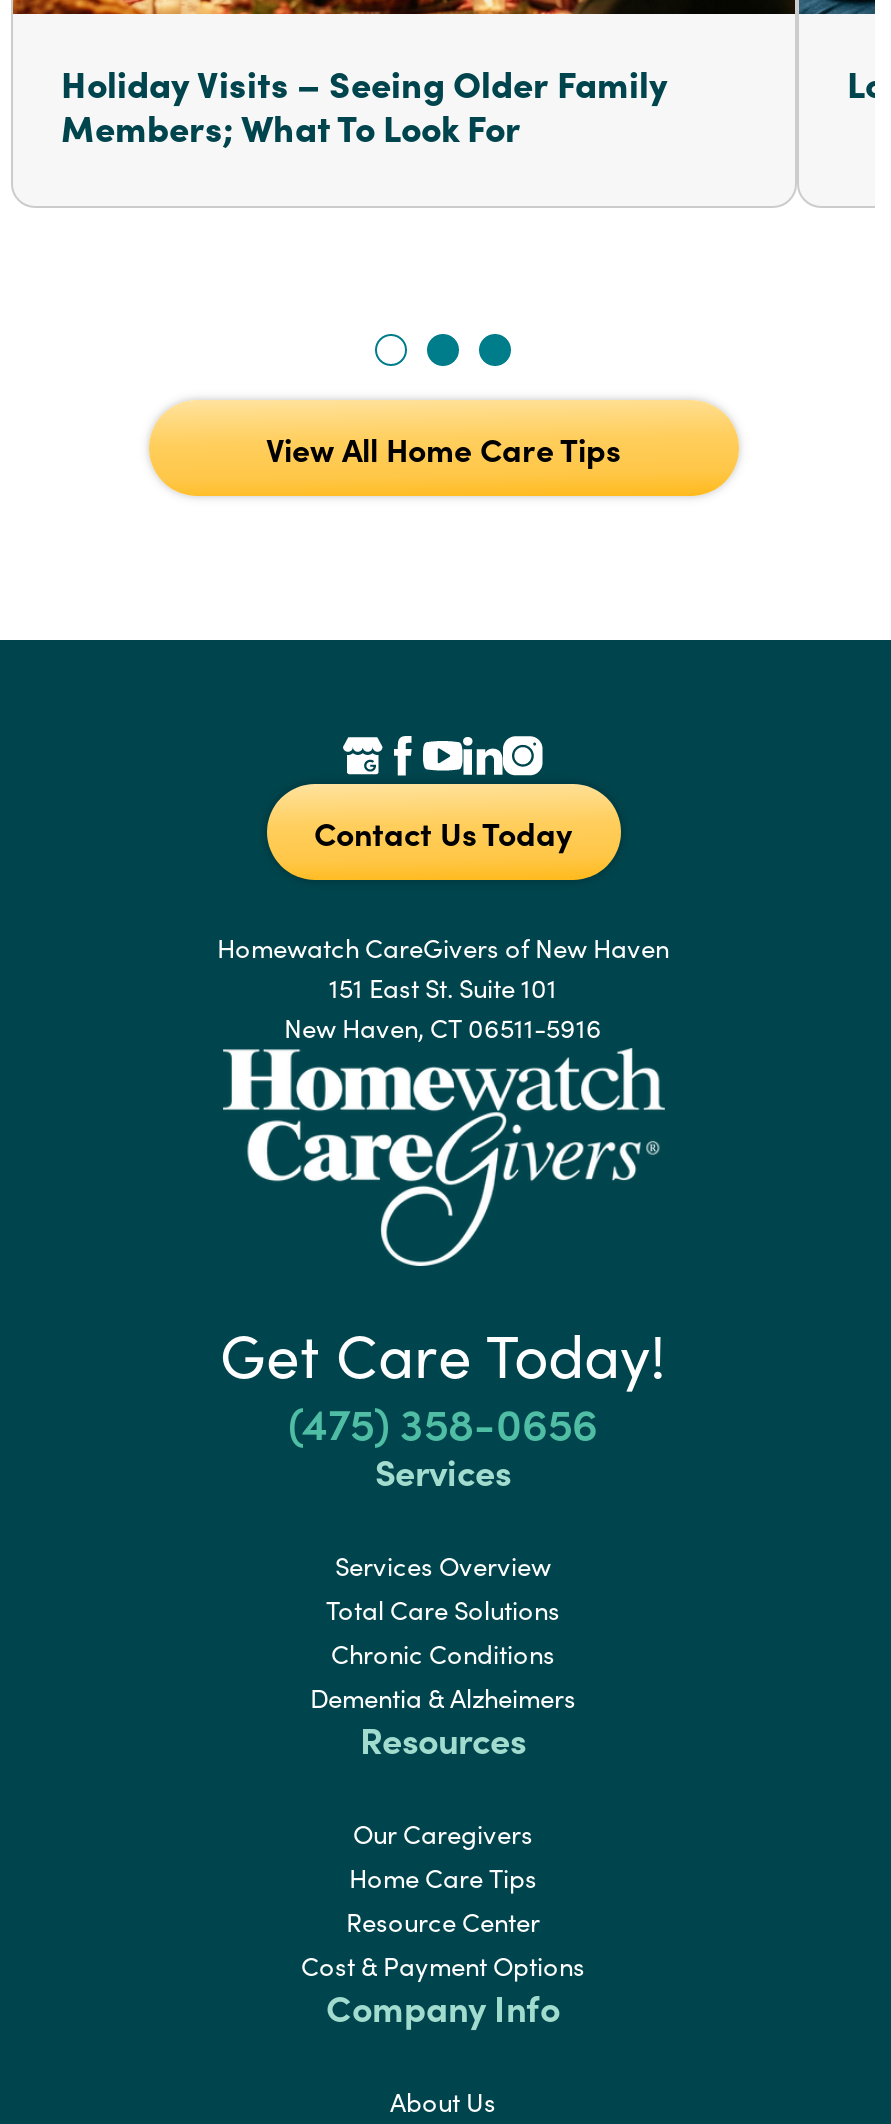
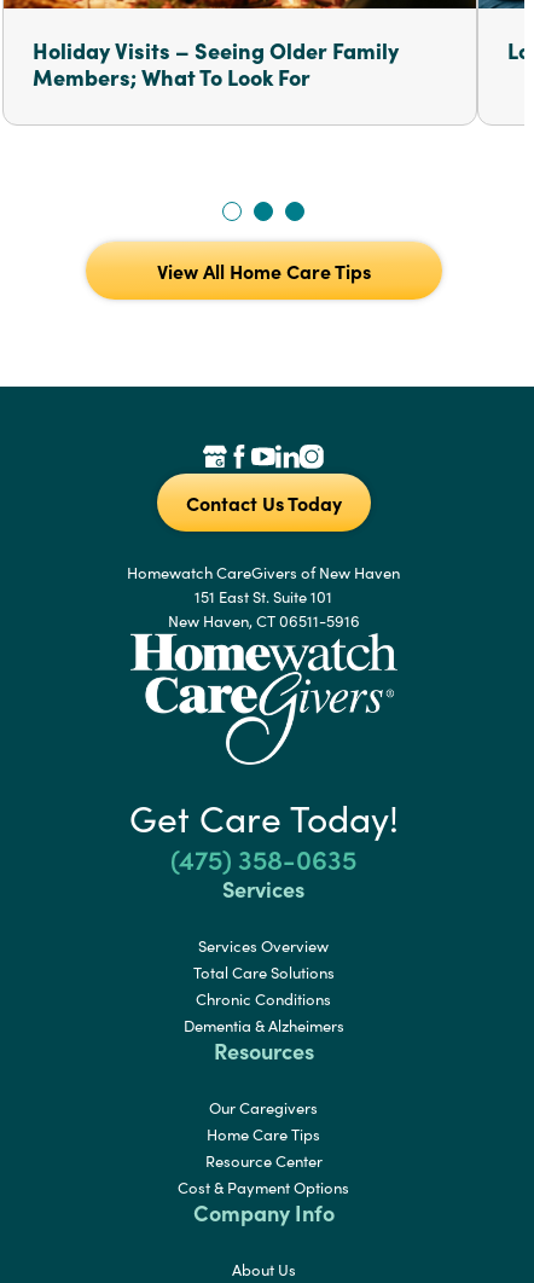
- (475) 358-0656
+ (475) 358-0635
